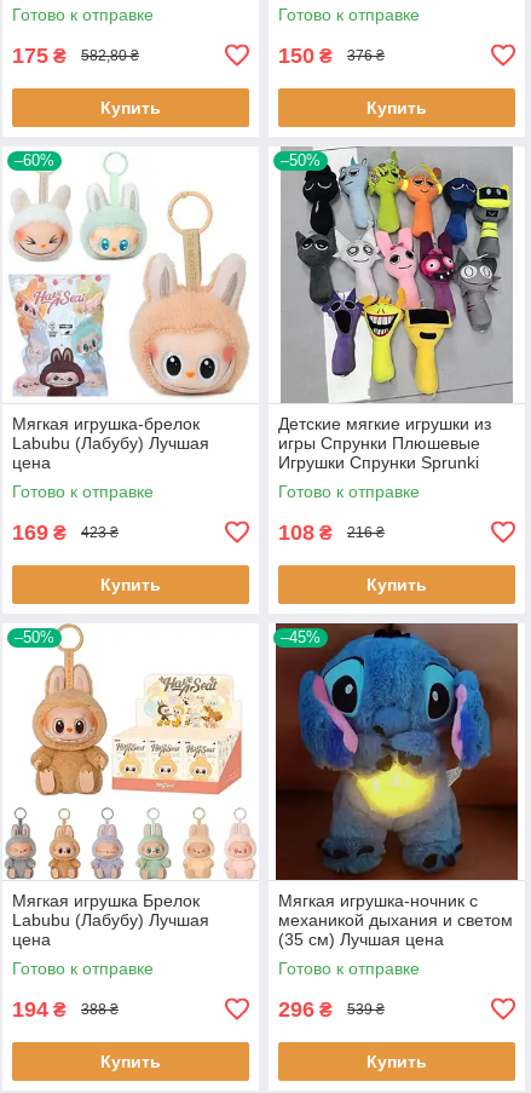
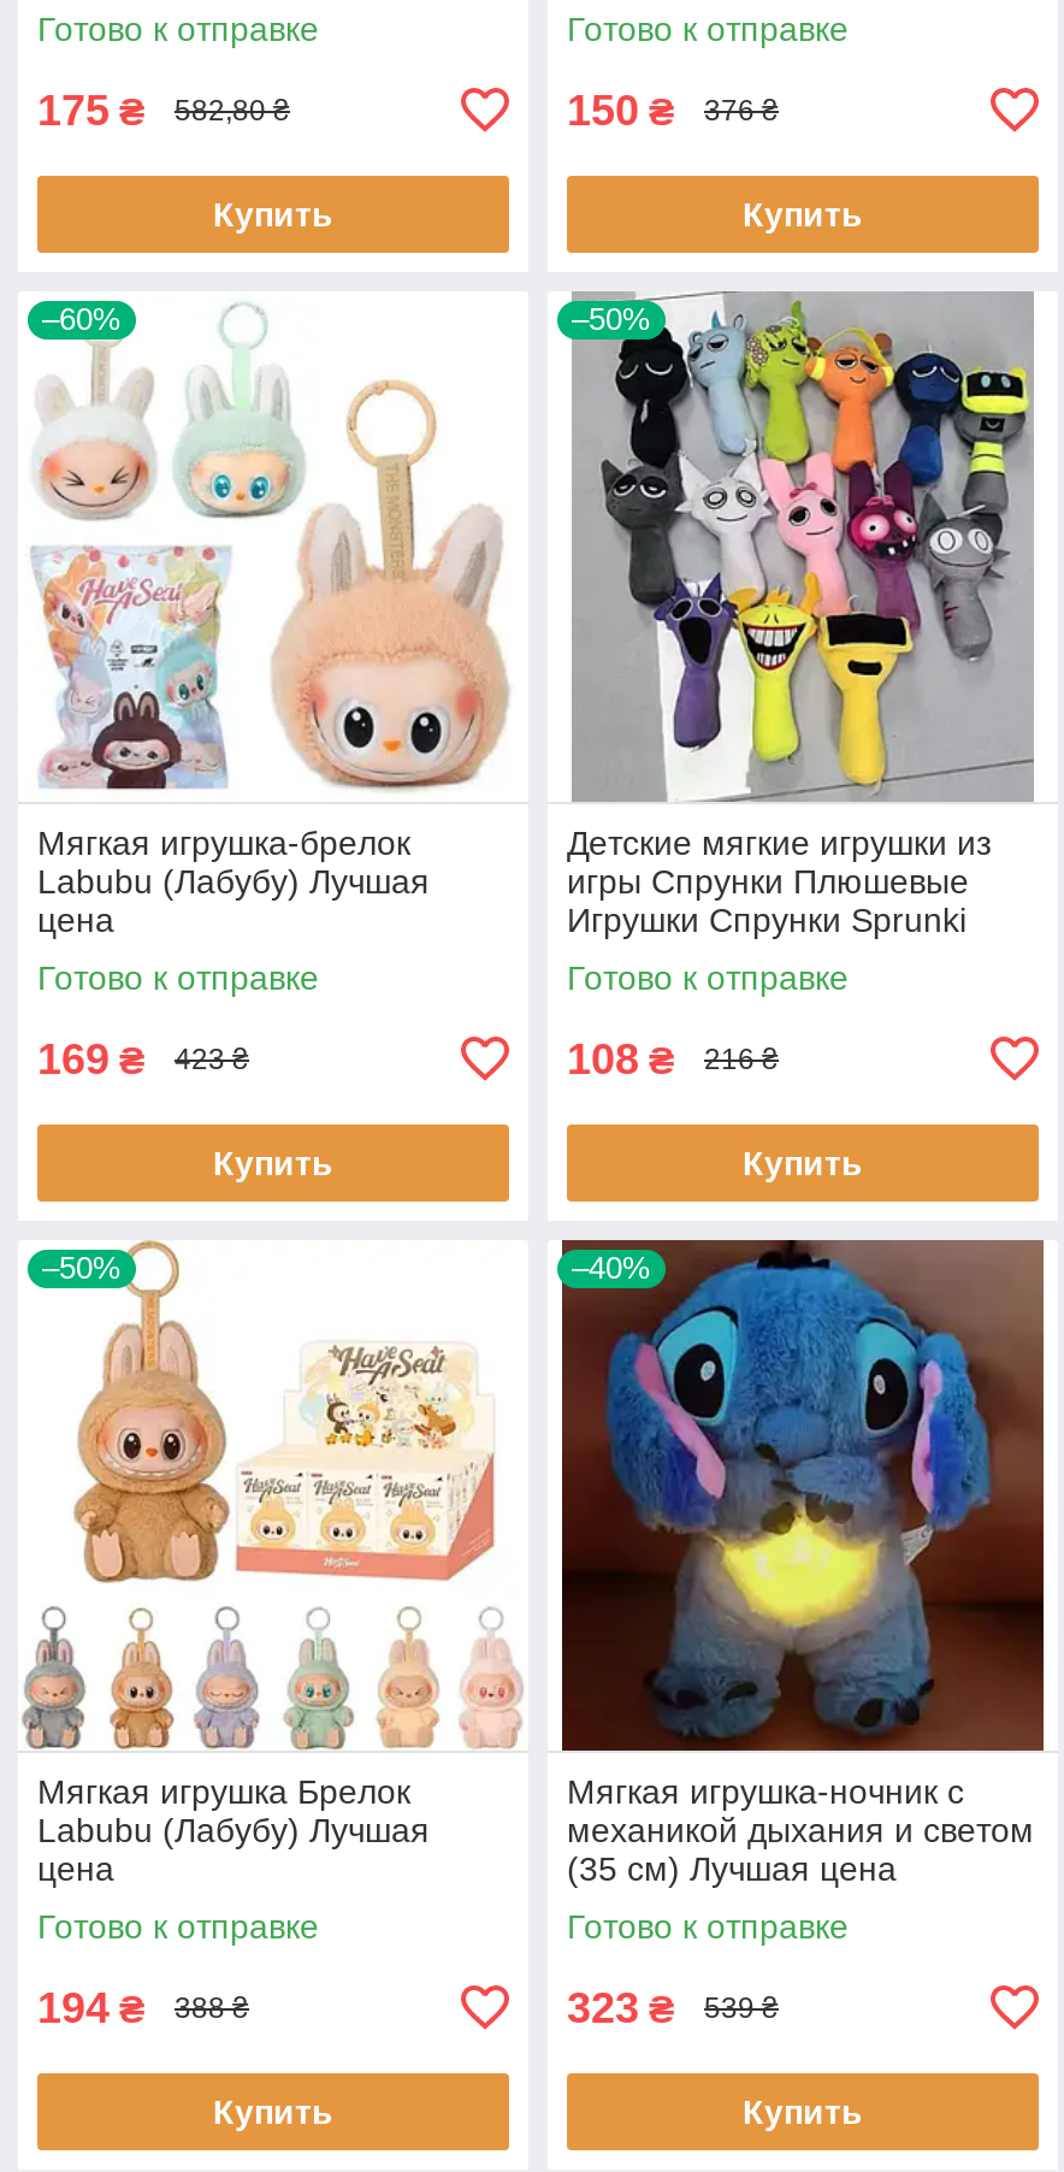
- –45%
+ –40%

- 296 ₴
+ 323 ₴
